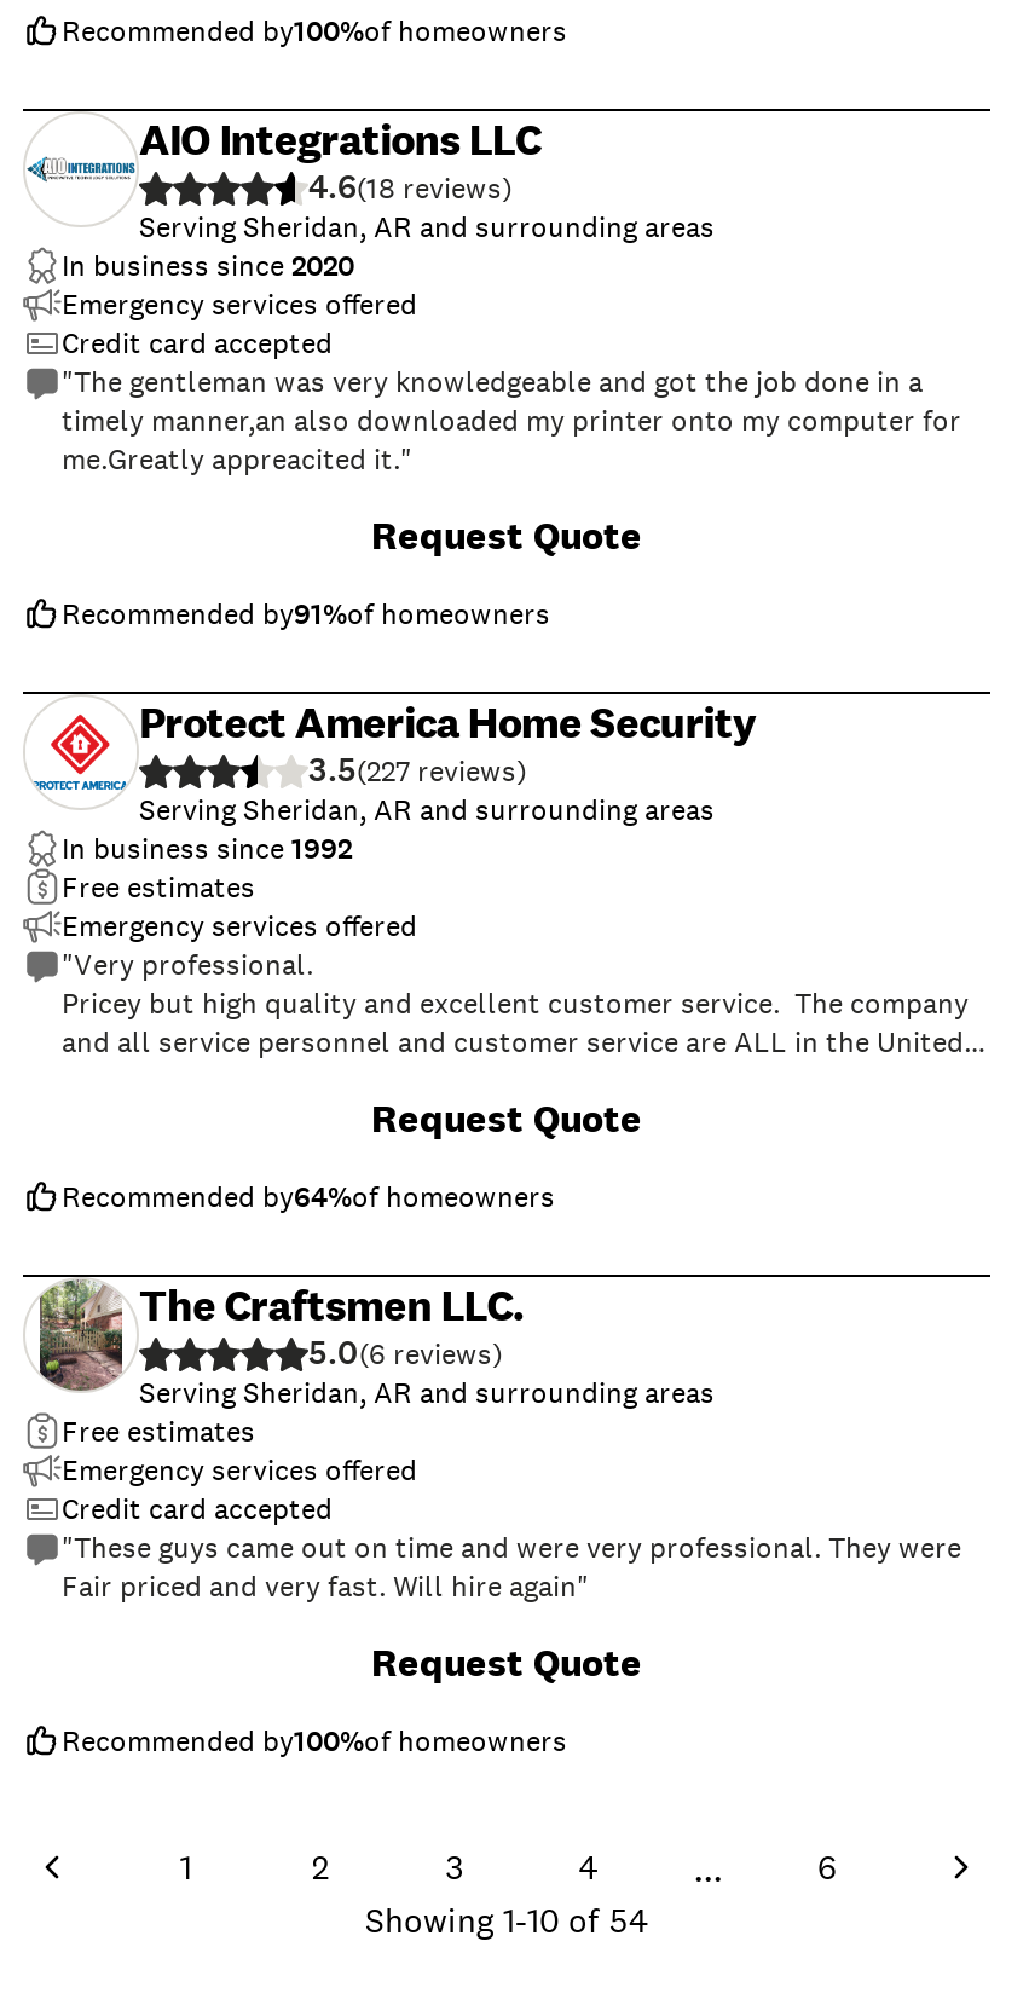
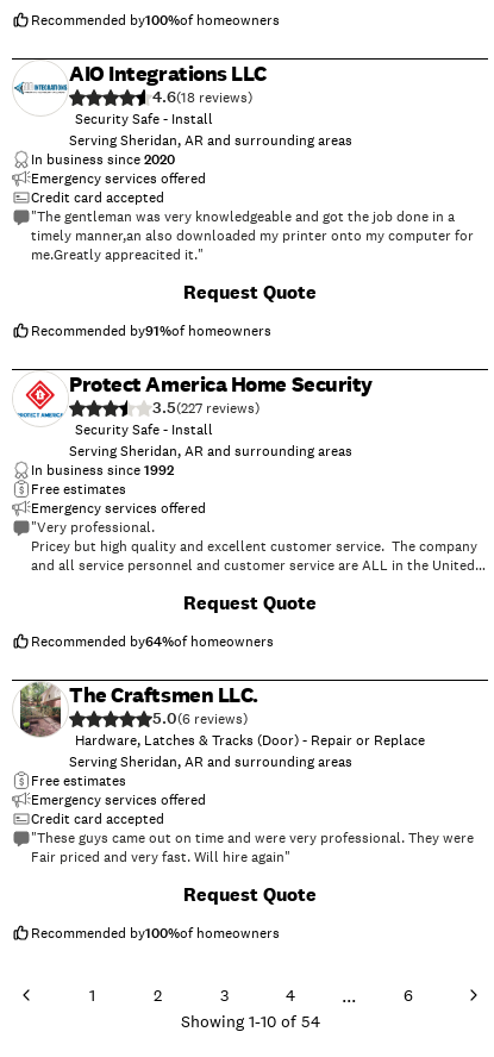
+ Security Safe - Install

+ Security Safe - Install

+ Hardware, Latches & Tracks (Door) - Repair or Replace
